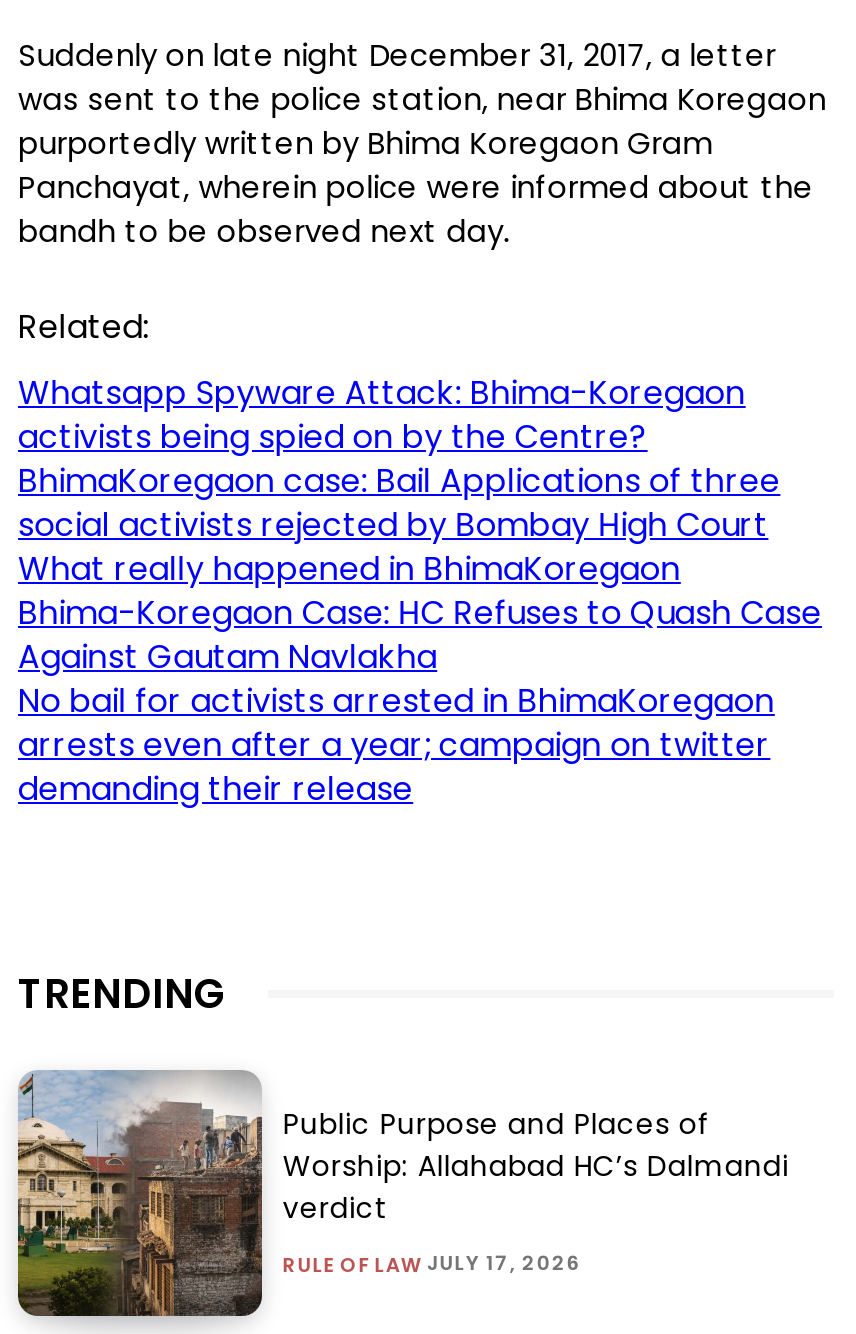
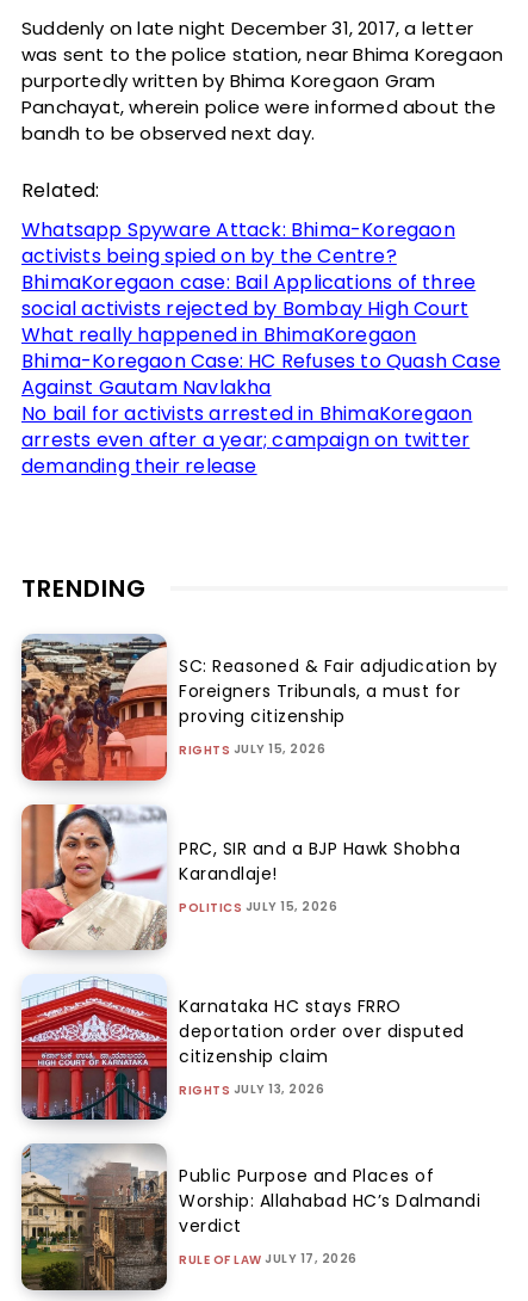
+ [image]
+ PRC, SIR and a BJP Hawk Shobha
+ Karandlaje!
+ POLITICS JULY 15, 2026

+ [image]
+ Karnataka HC stays FRRO
+ deportation order over disputed
+ citizenship claim
+ RIGHTS JULY 13, 2026

+ [image]
+ SC: Reasoned & Fair adjudication by
+ Foreigners Tribunals, a must for
+ proving citizenship
+ RIGHTS JULY 15, 2026
